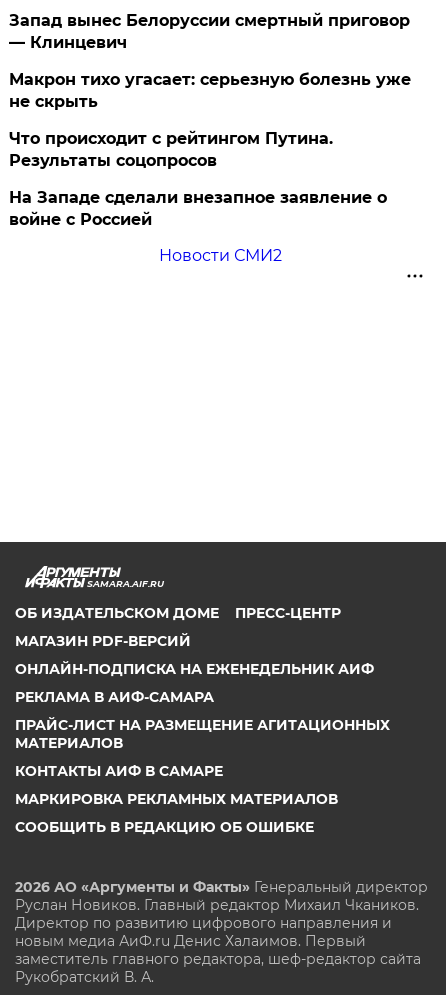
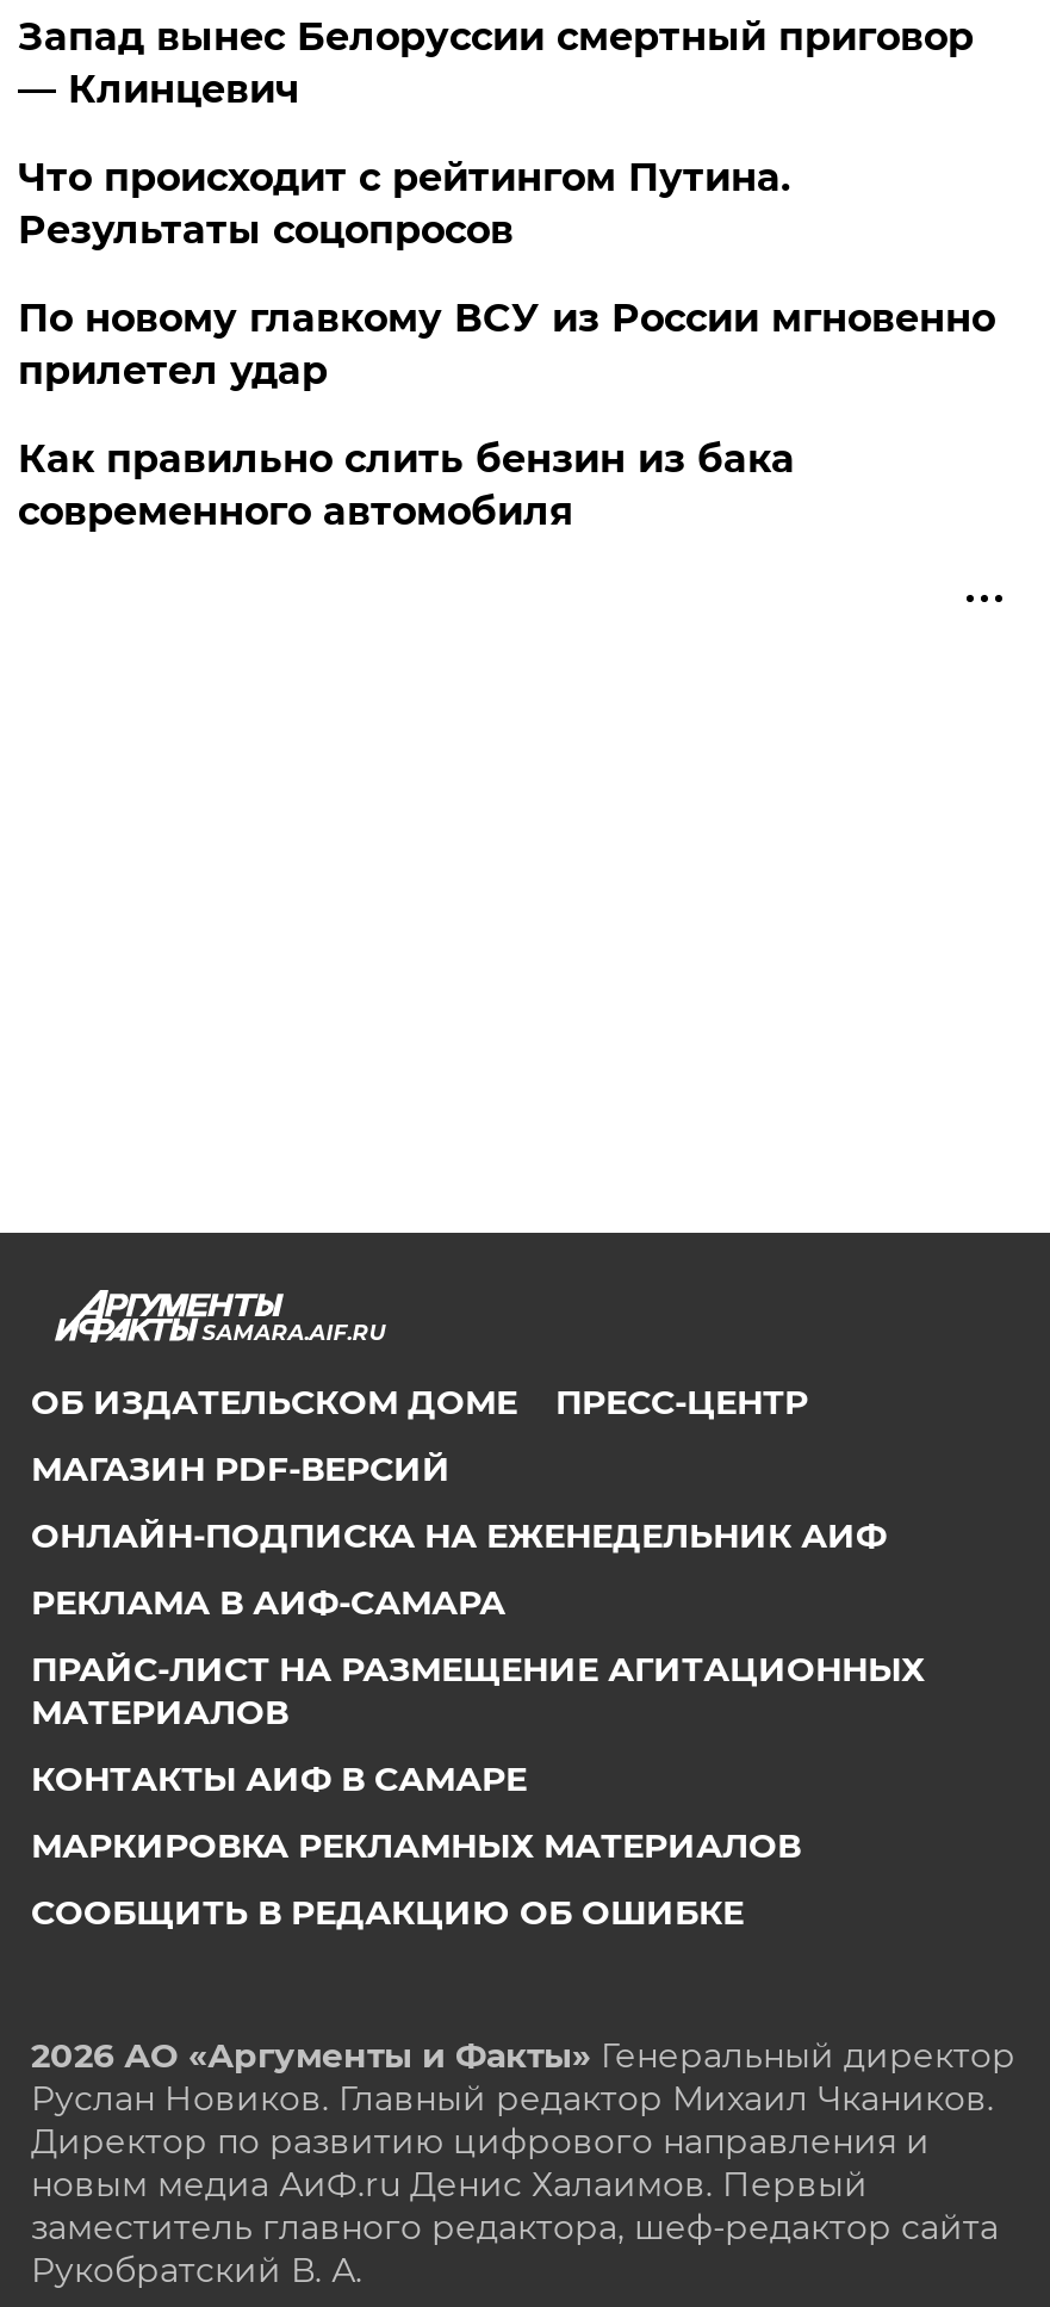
- Макрон тихо угасает: серьезную болезнь уже
- не скрыть

moved up: Что происходит с рейтингом Путина. | Результаты соцопросов

- На Западе сделали внезапное заявление о
- войне с Россией
+ По новому главкому ВСУ из России мгновенно
+ прилетел удар

- Новости СМИ2
+ Как правильно слить бензин из бака
+ современного автомобиля
